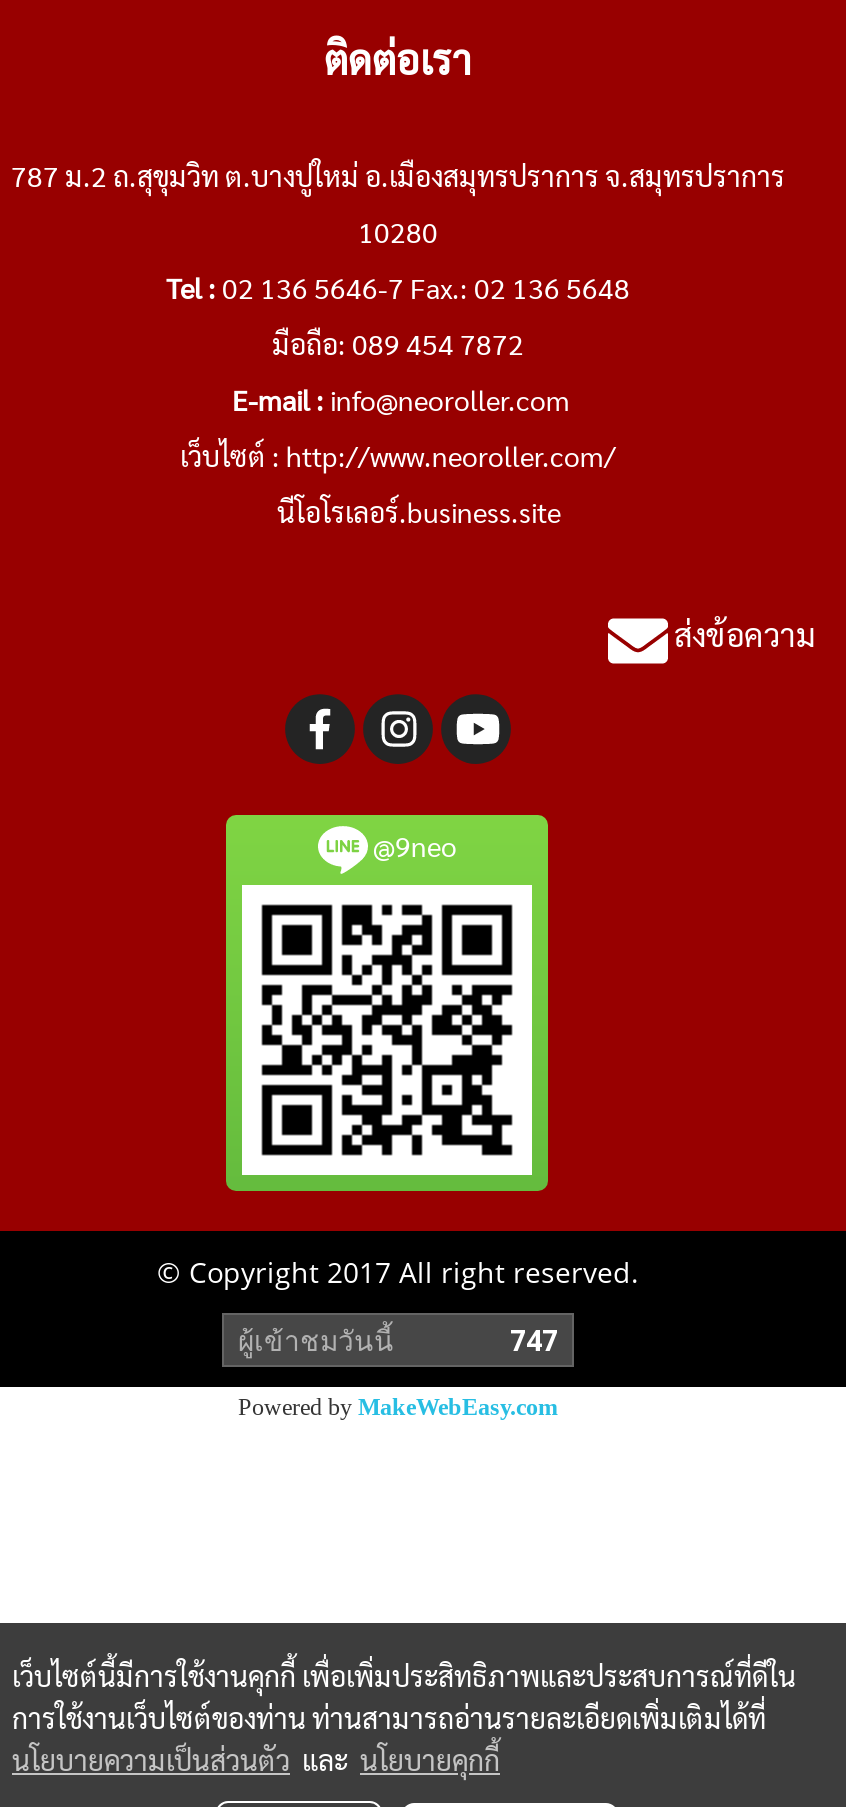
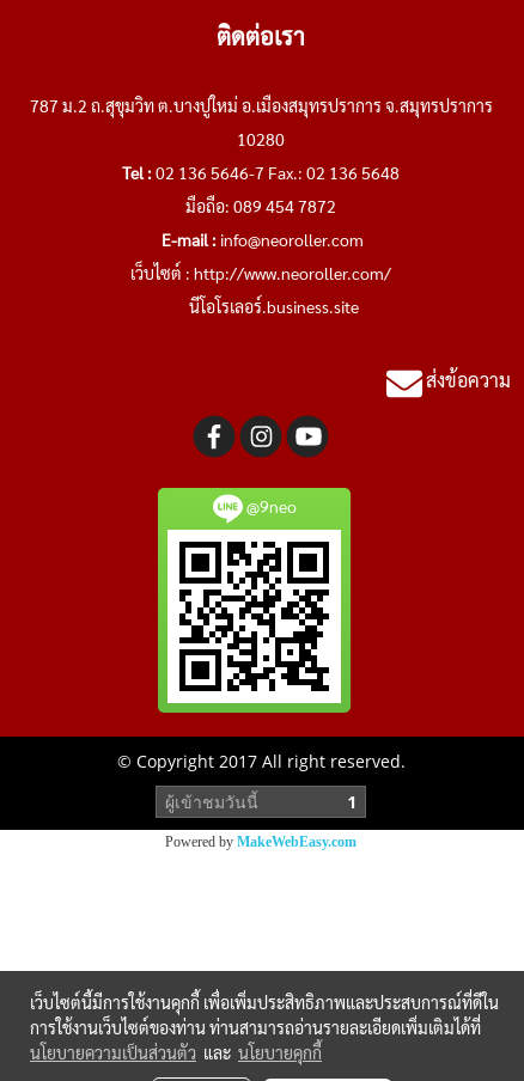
- 747
+ 1
